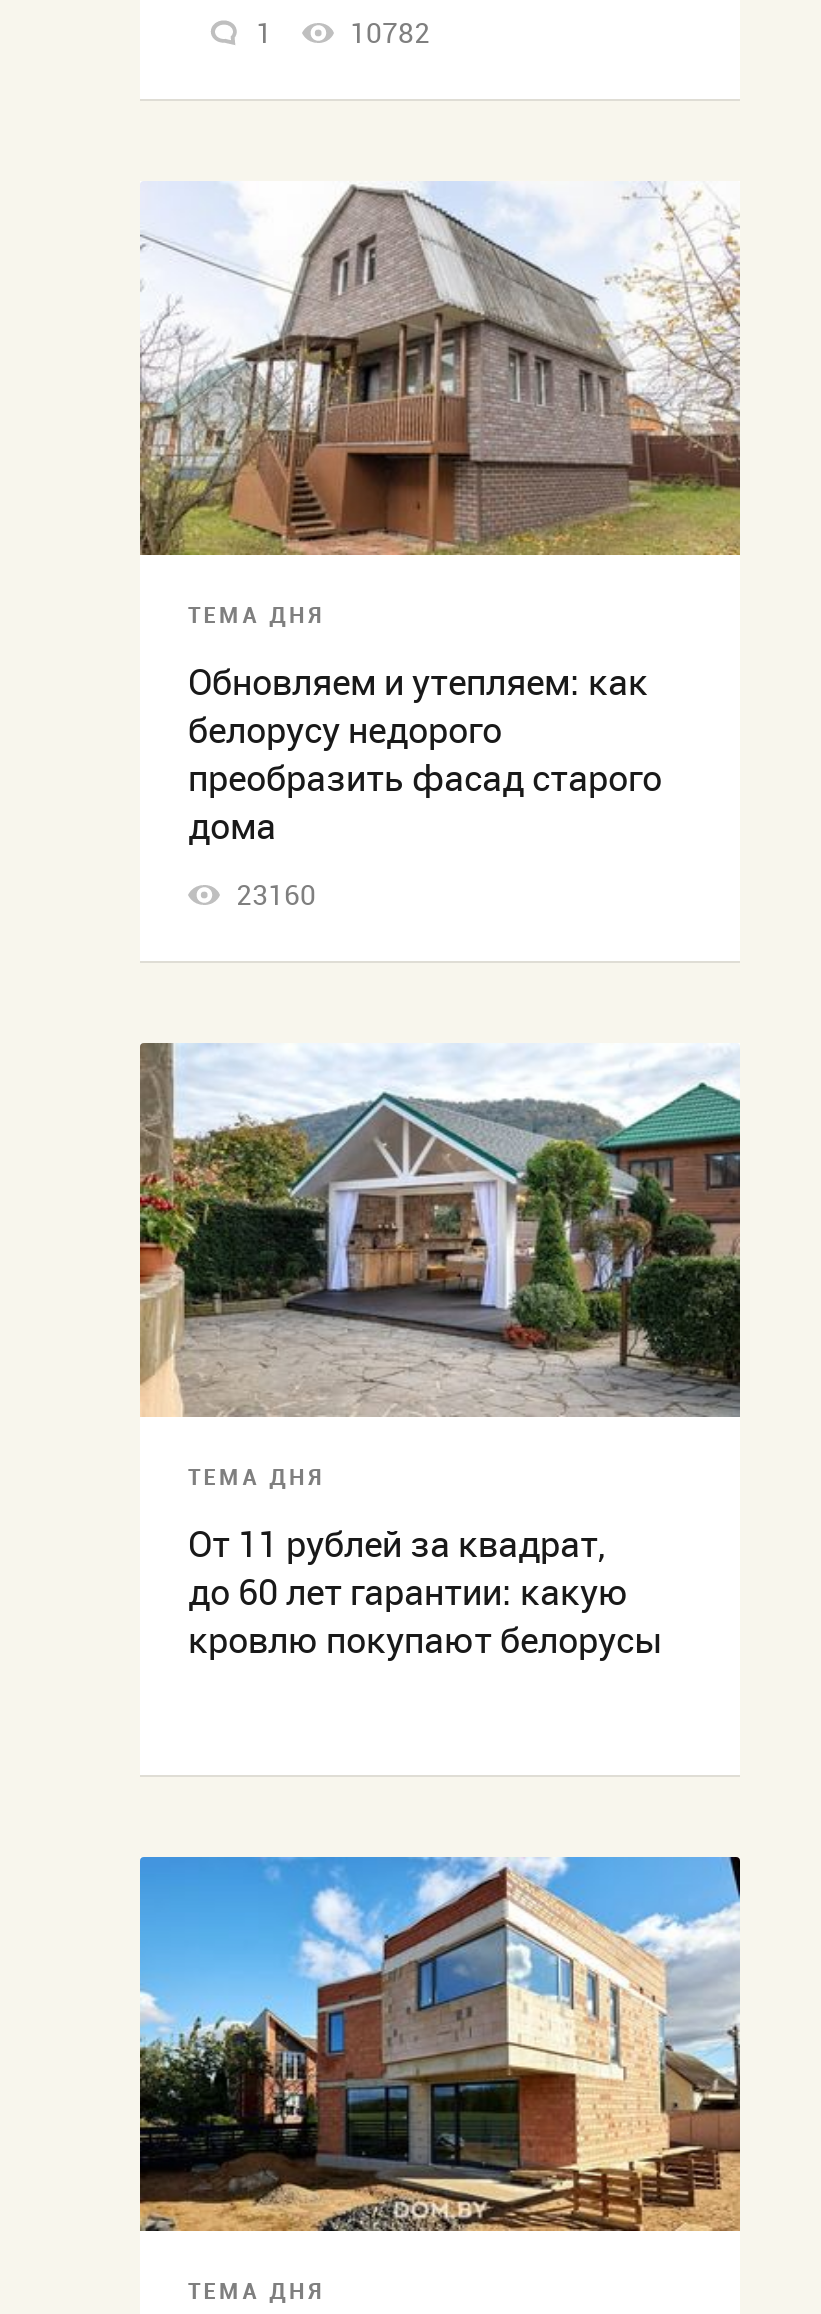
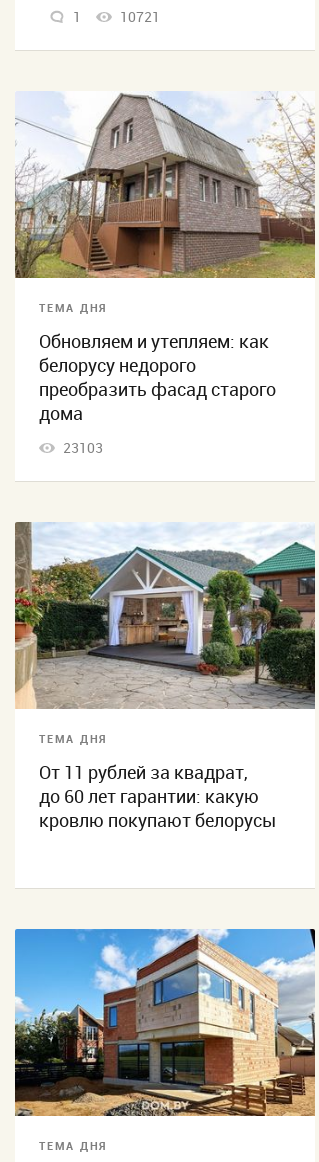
- 10782
+ 10721

- 23160
+ 23103
